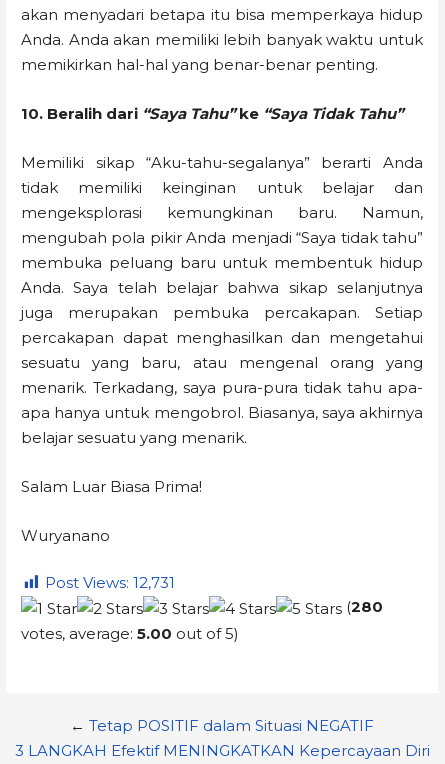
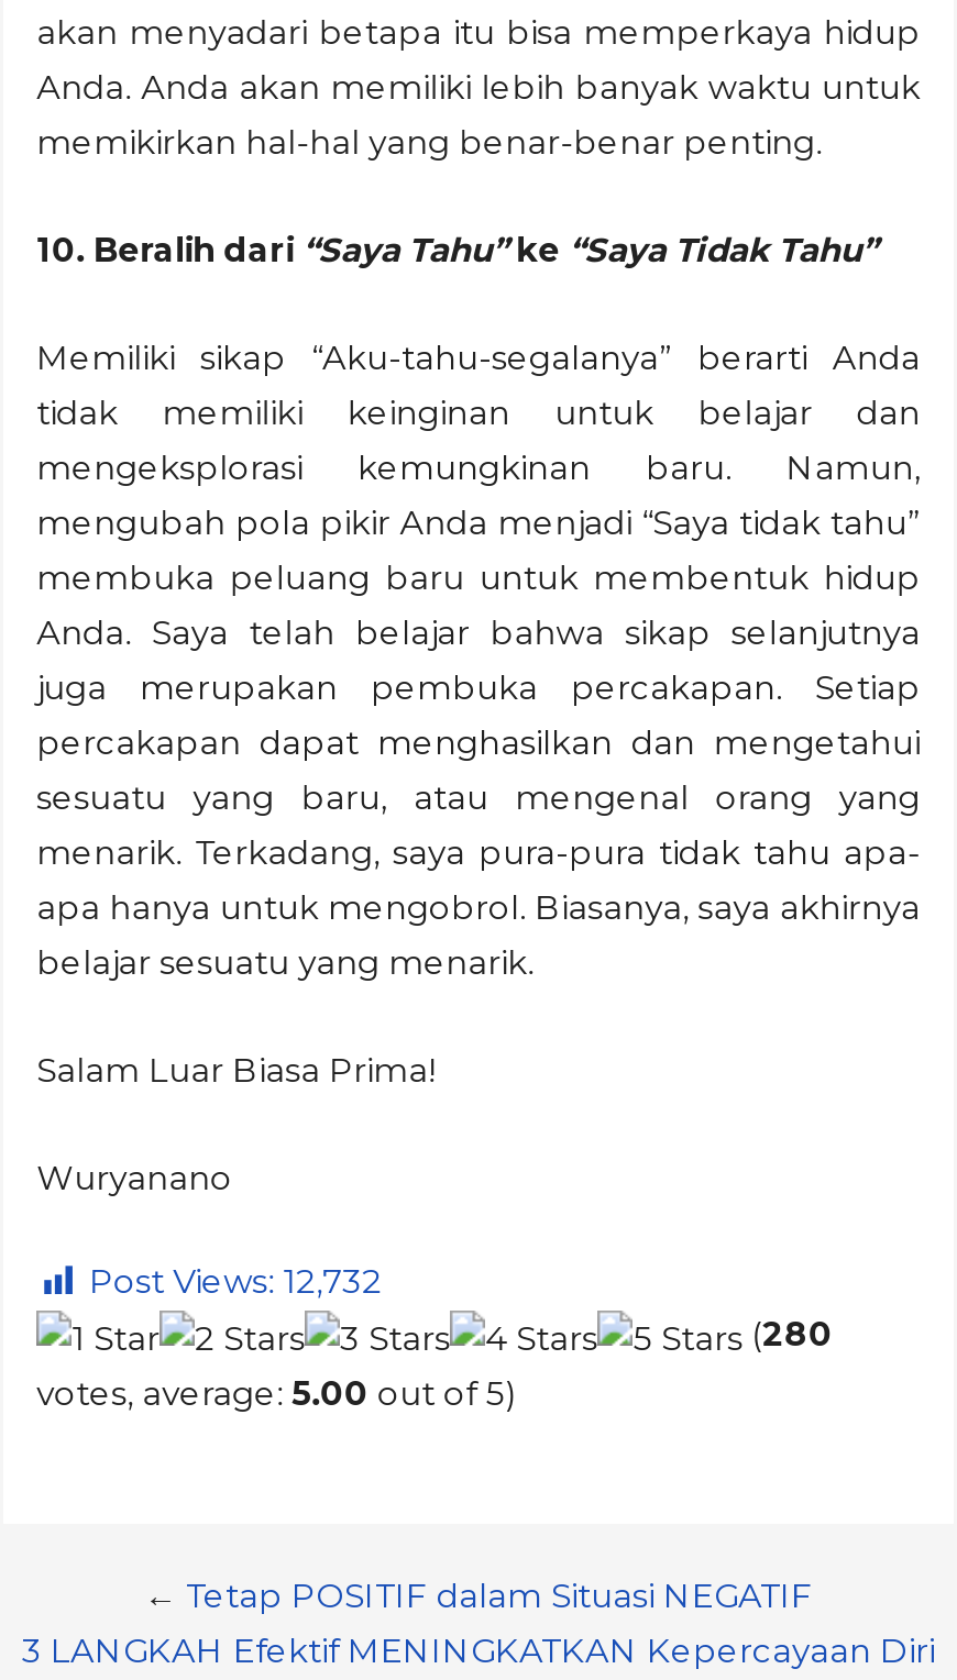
- Post Views: 12,731
+ Post Views: 12,732
